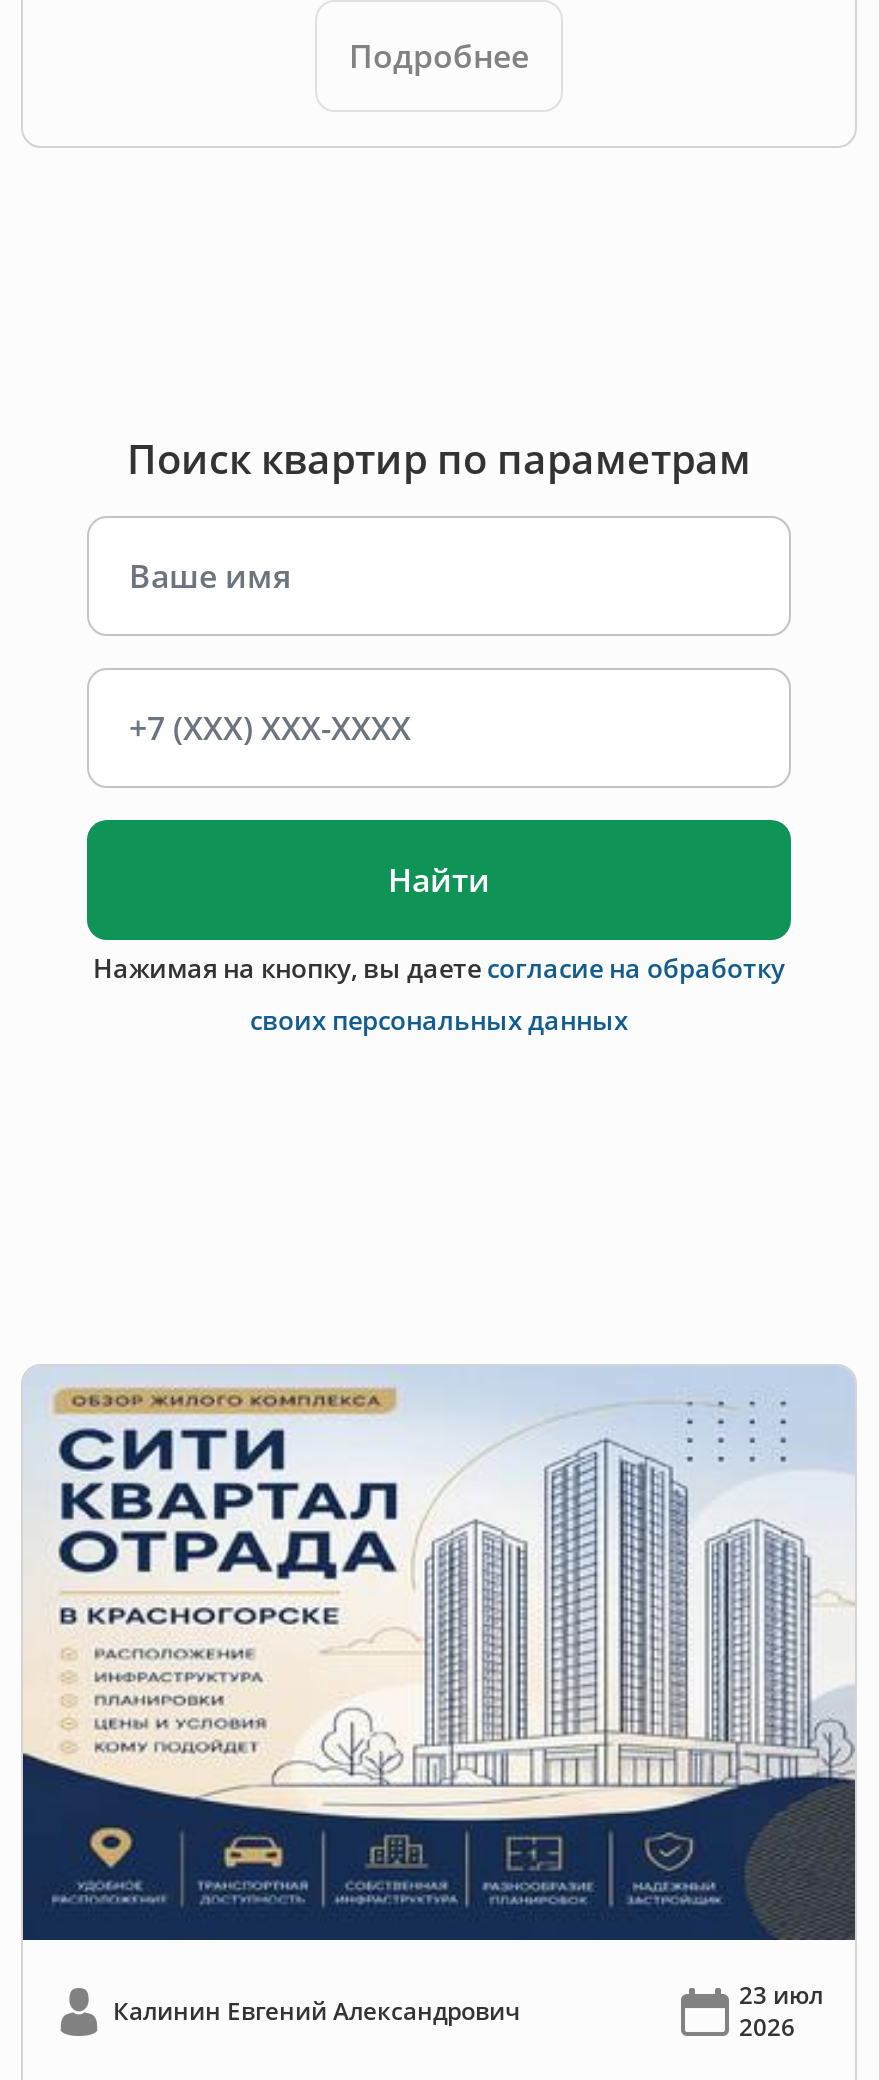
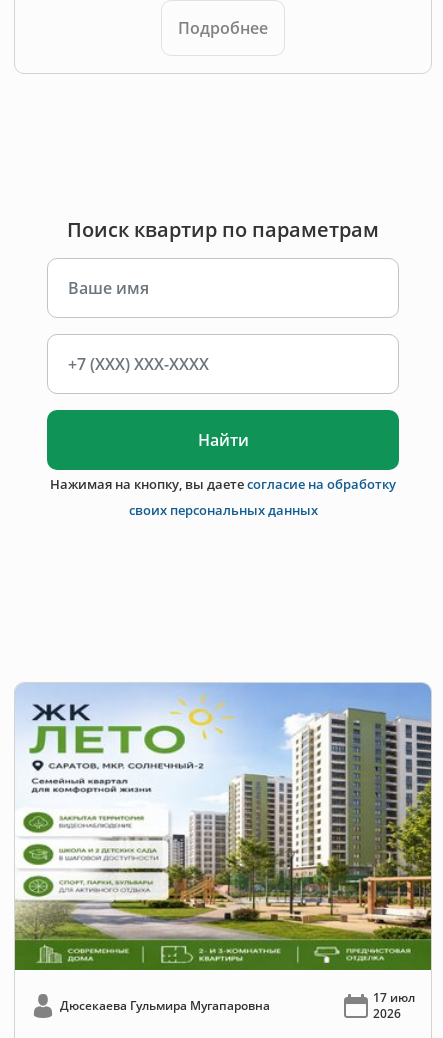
- [image]
- Калинин Евгений Александрович
- 23 июл
+ [image]
+ Дюсекаева Гульмира Мугапаровна
+ 17 июл
